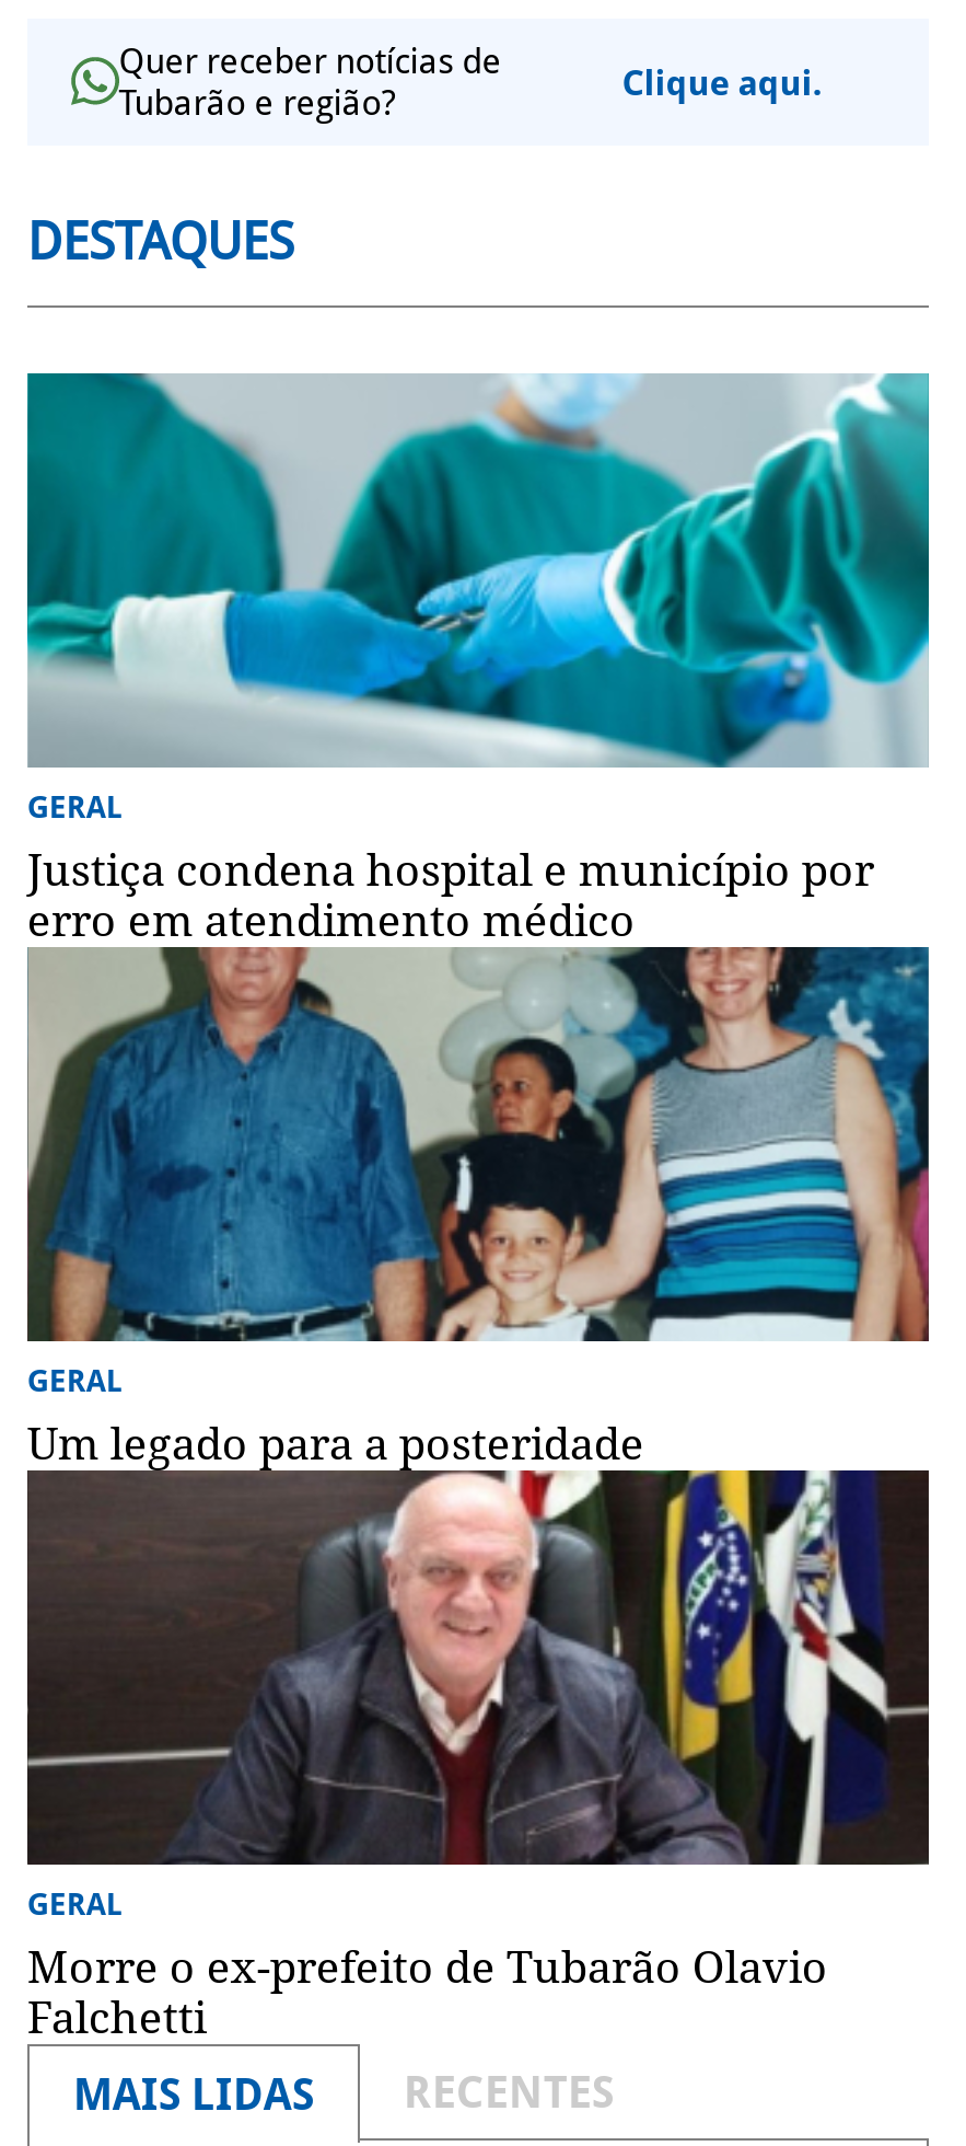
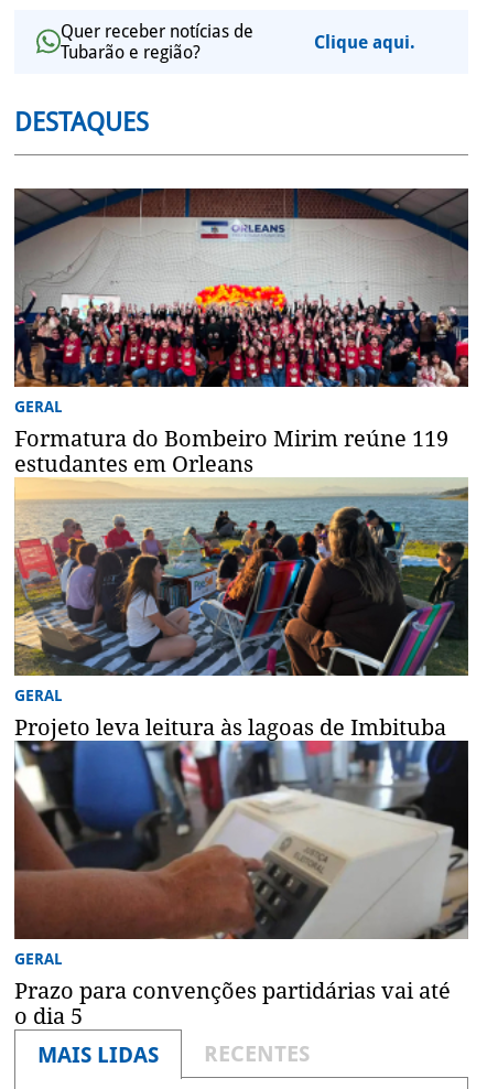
- [image]
- Justiça condena hospital e município por
- erro em atendimento médico
+ [image]
+ Formatura do Bombeiro Mirim reúne 119
+ estudantes em Orleans

- [image]
- Um legado para a posteridade
+ [image]
+ Projeto leva leitura às lagoas de Imbituba

- [image]
- Morre o ex-prefeito de Tubarão Olavio
- Falchetti
+ [image]
+ Prazo para convenções partidárias vai até
+ o dia 5
